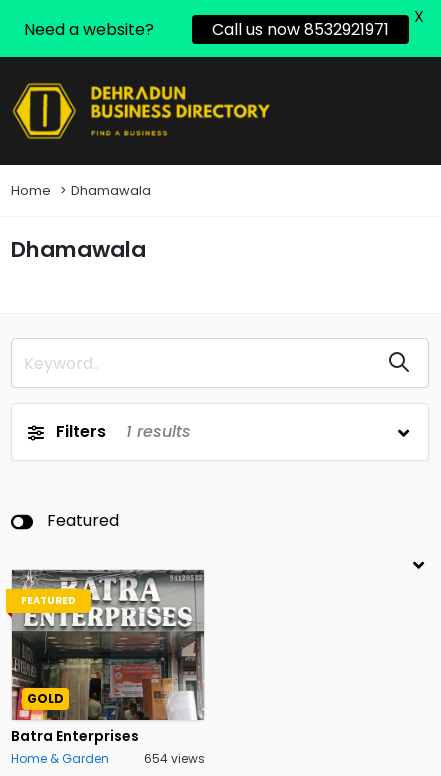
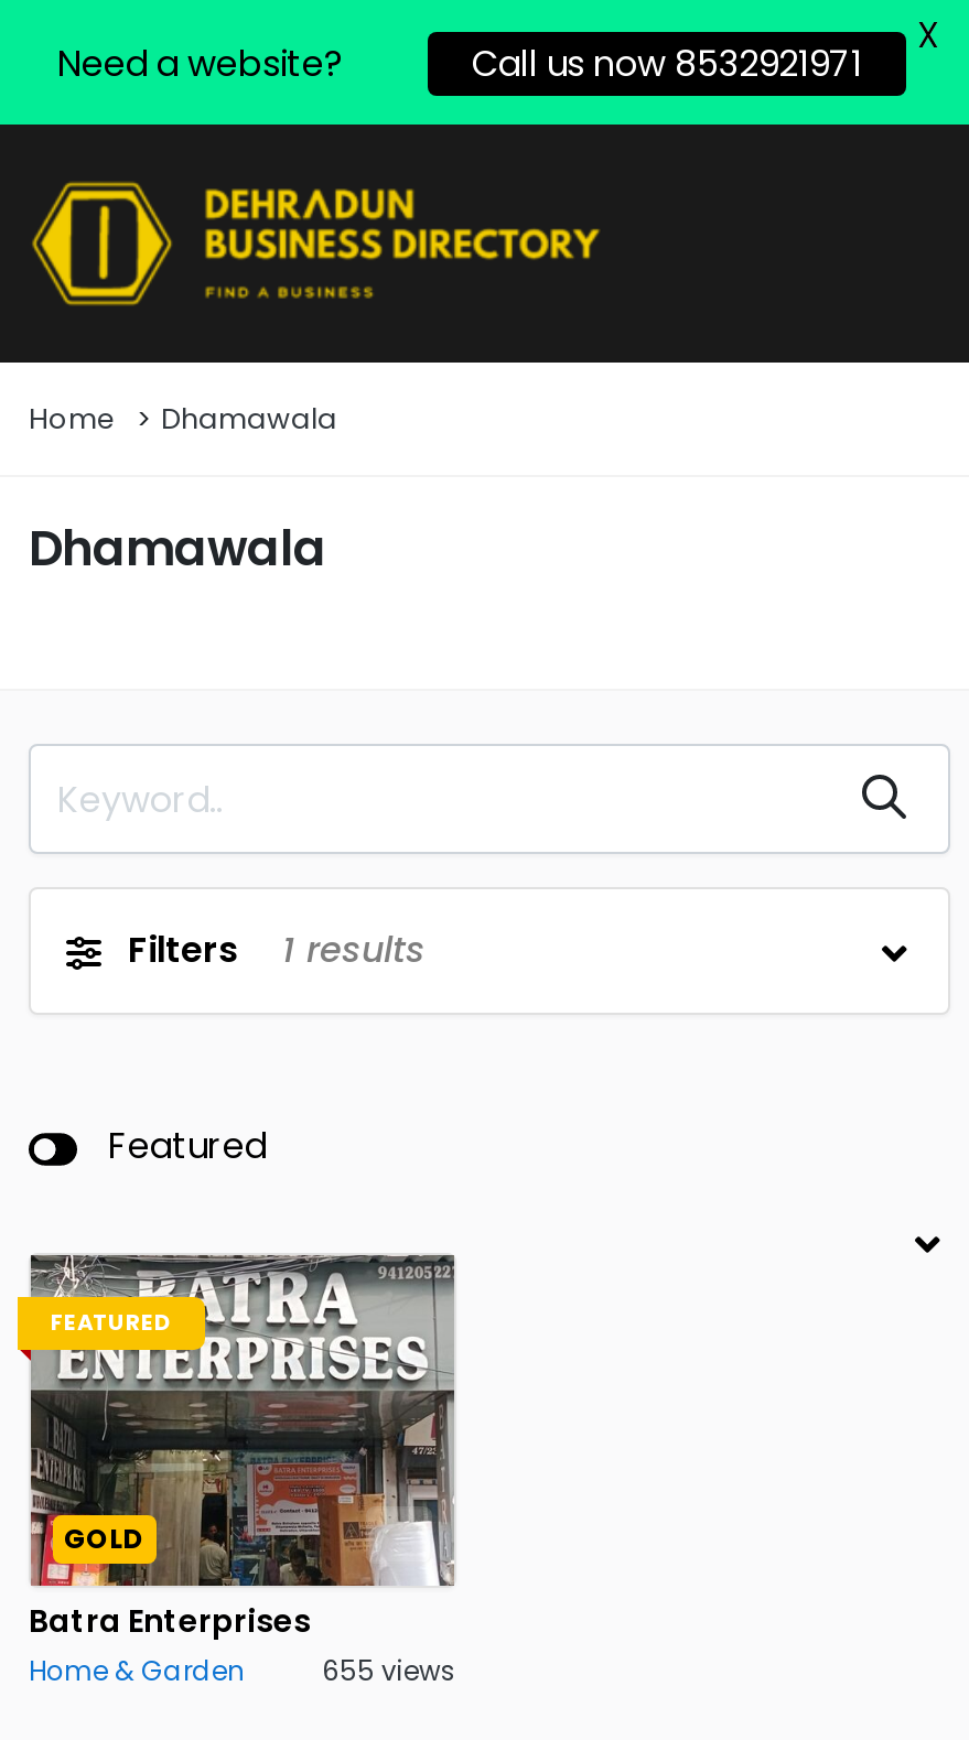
- 654 views
+ 655 views
